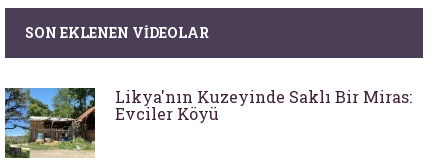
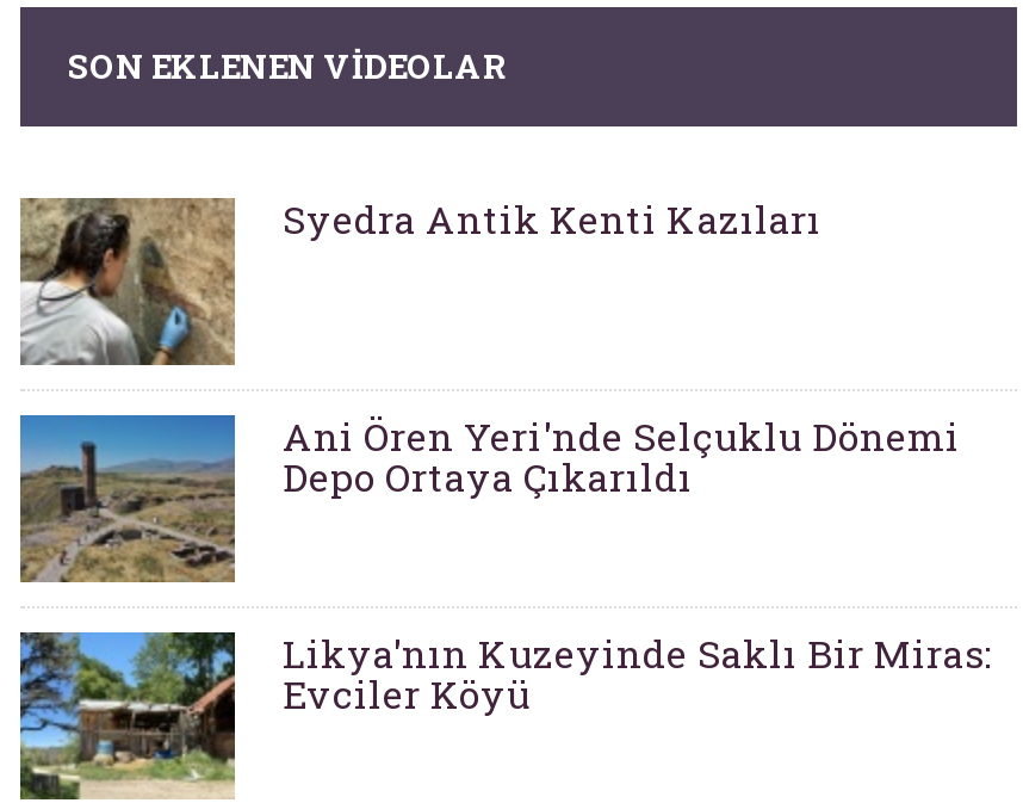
+ [image]
+ Syedra Antik Kenti Kazıları

+ [image]
+ Ani Ören Yeri'nde Selçuklu Dönemi
+ Depo Ortaya Çıkarıldı
